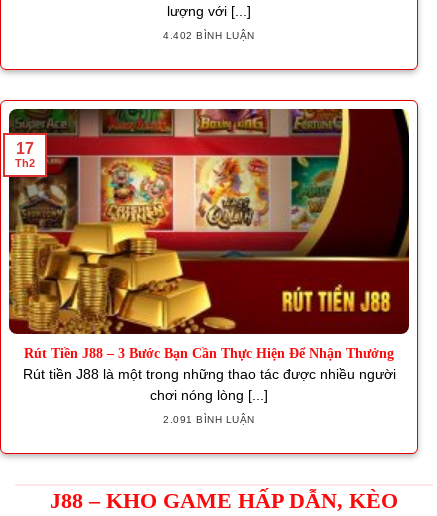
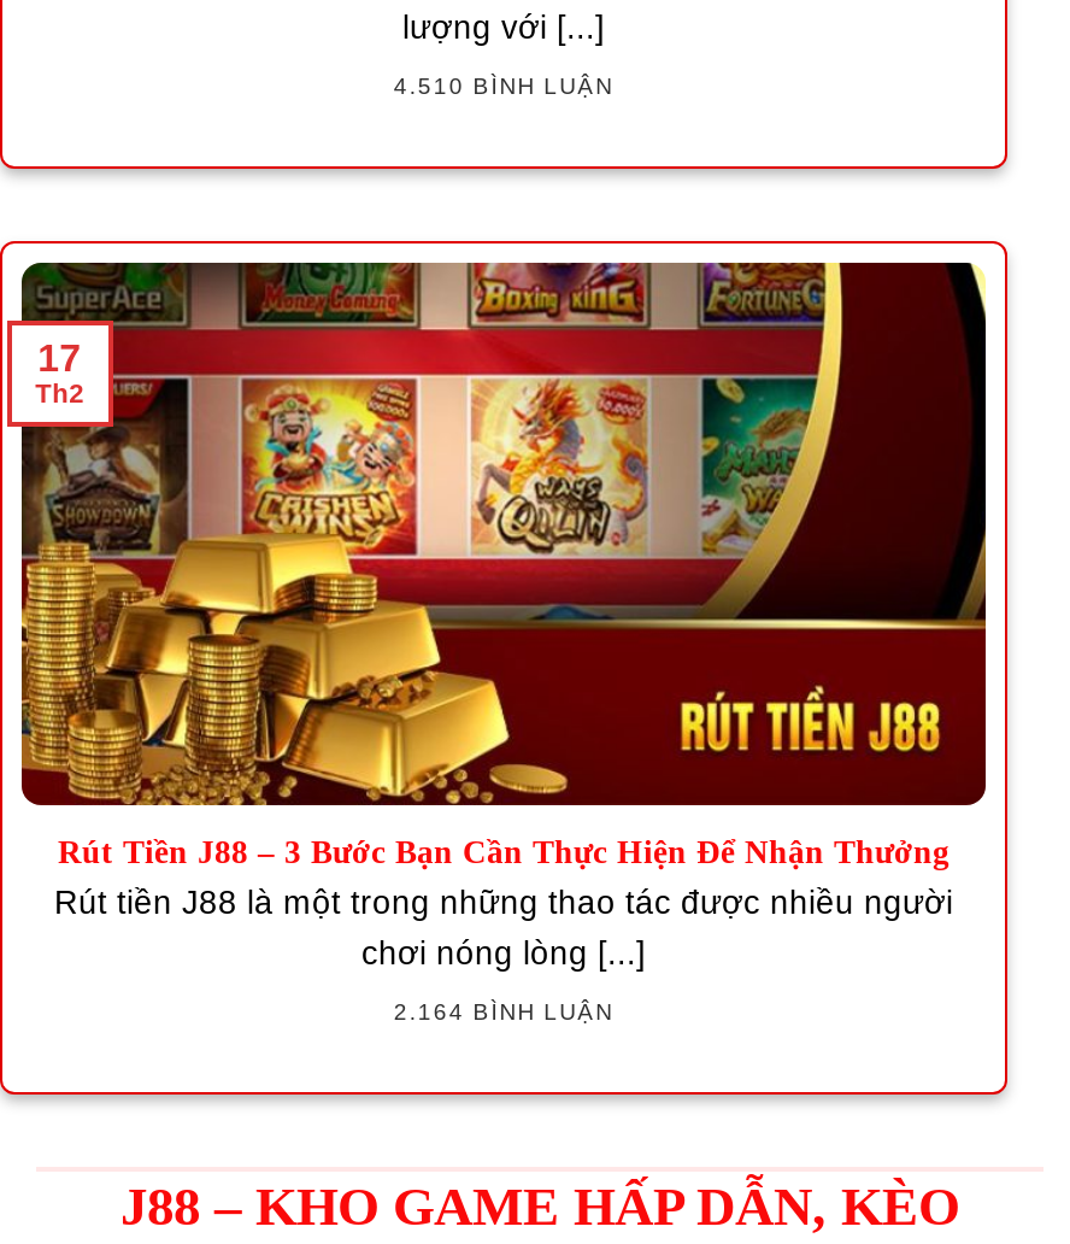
- 4.402 BÌNH LUẬN
+ 4.510 BÌNH LUẬN

- 2.091 BÌNH LUẬN
+ 2.164 BÌNH LUẬN
